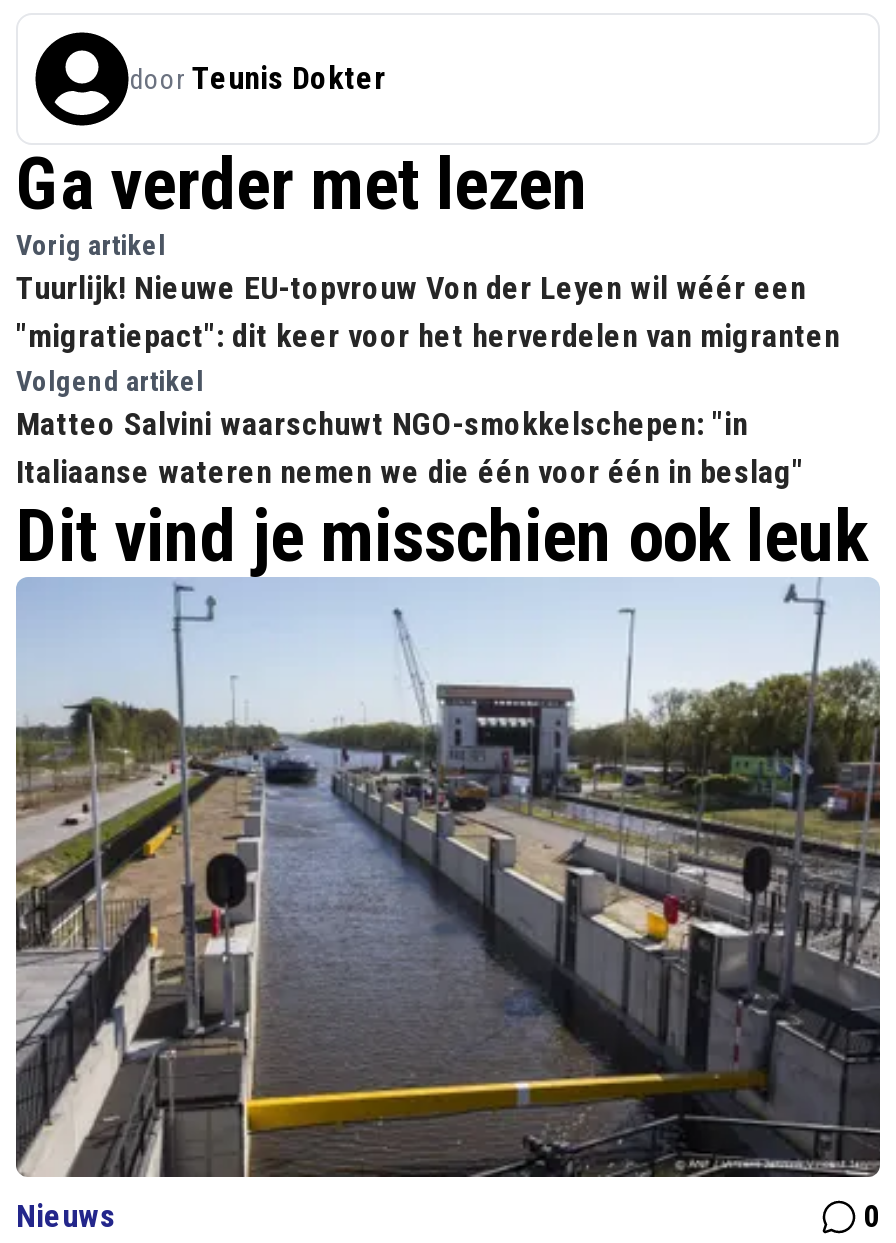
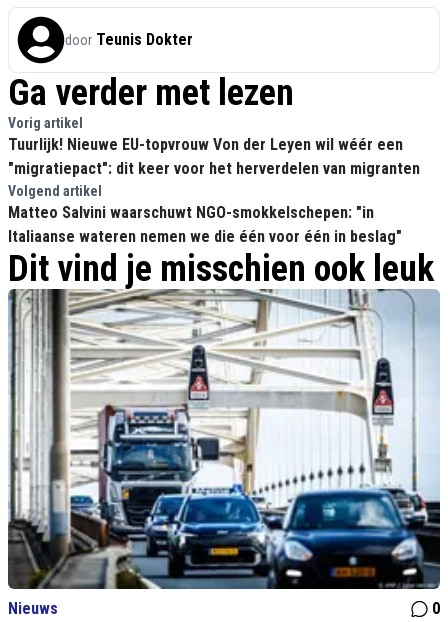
- [image]
+ [image]
